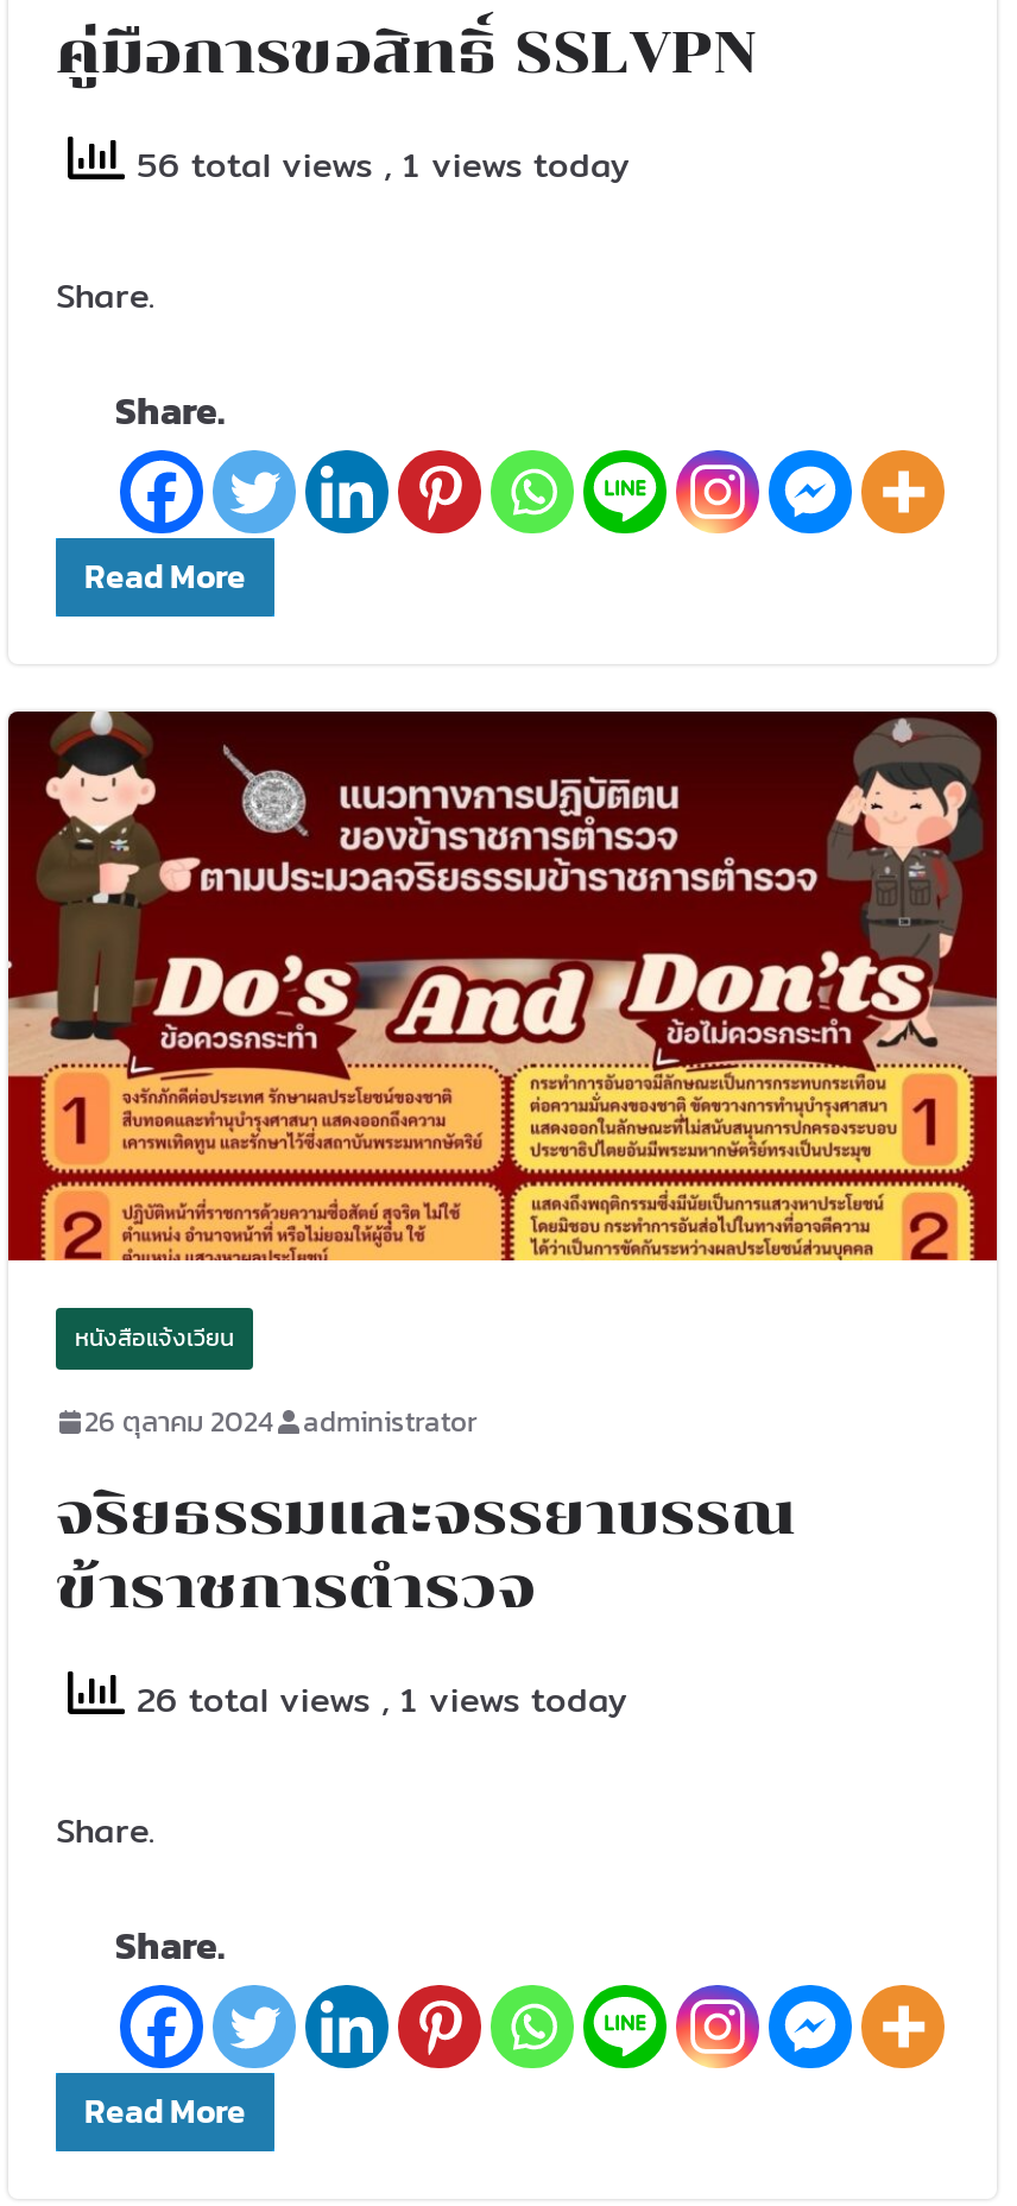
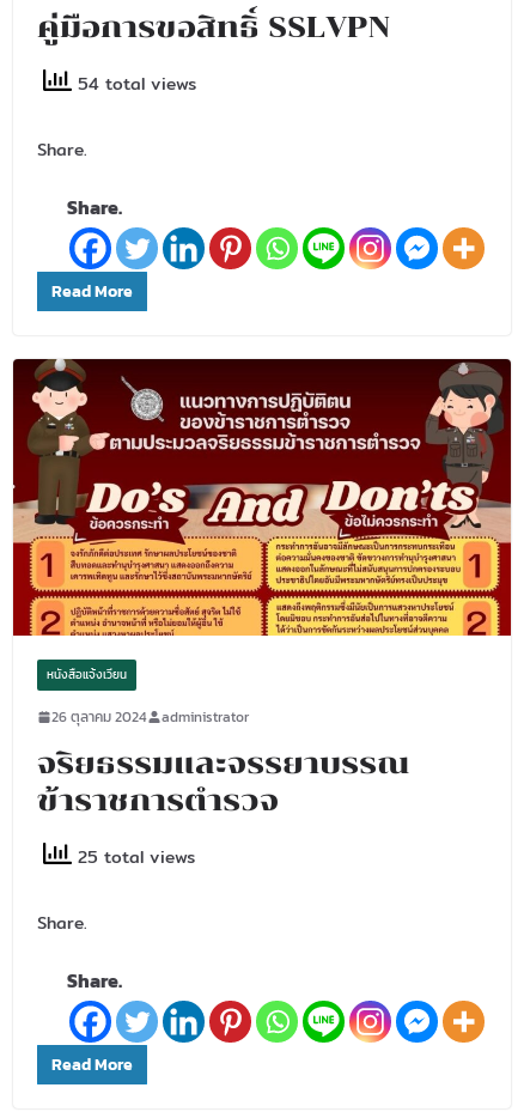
- 56 total views, 1 views today
+ 54 total views

- 26 total views, 1 views today
+ 25 total views
